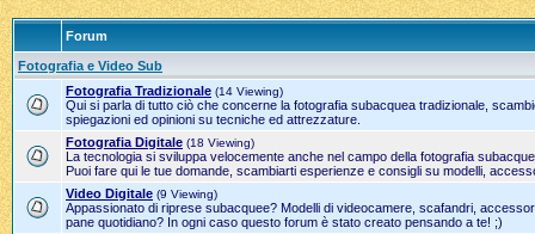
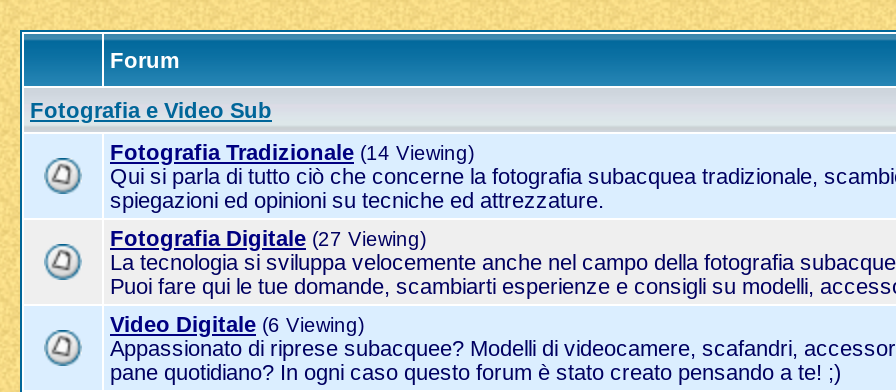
- Fotografia Digitale (18 Viewing)
+ Fotografia Digitale (27 Viewing)

- Video Digitale (9 Viewing)
+ Video Digitale (6 Viewing)
